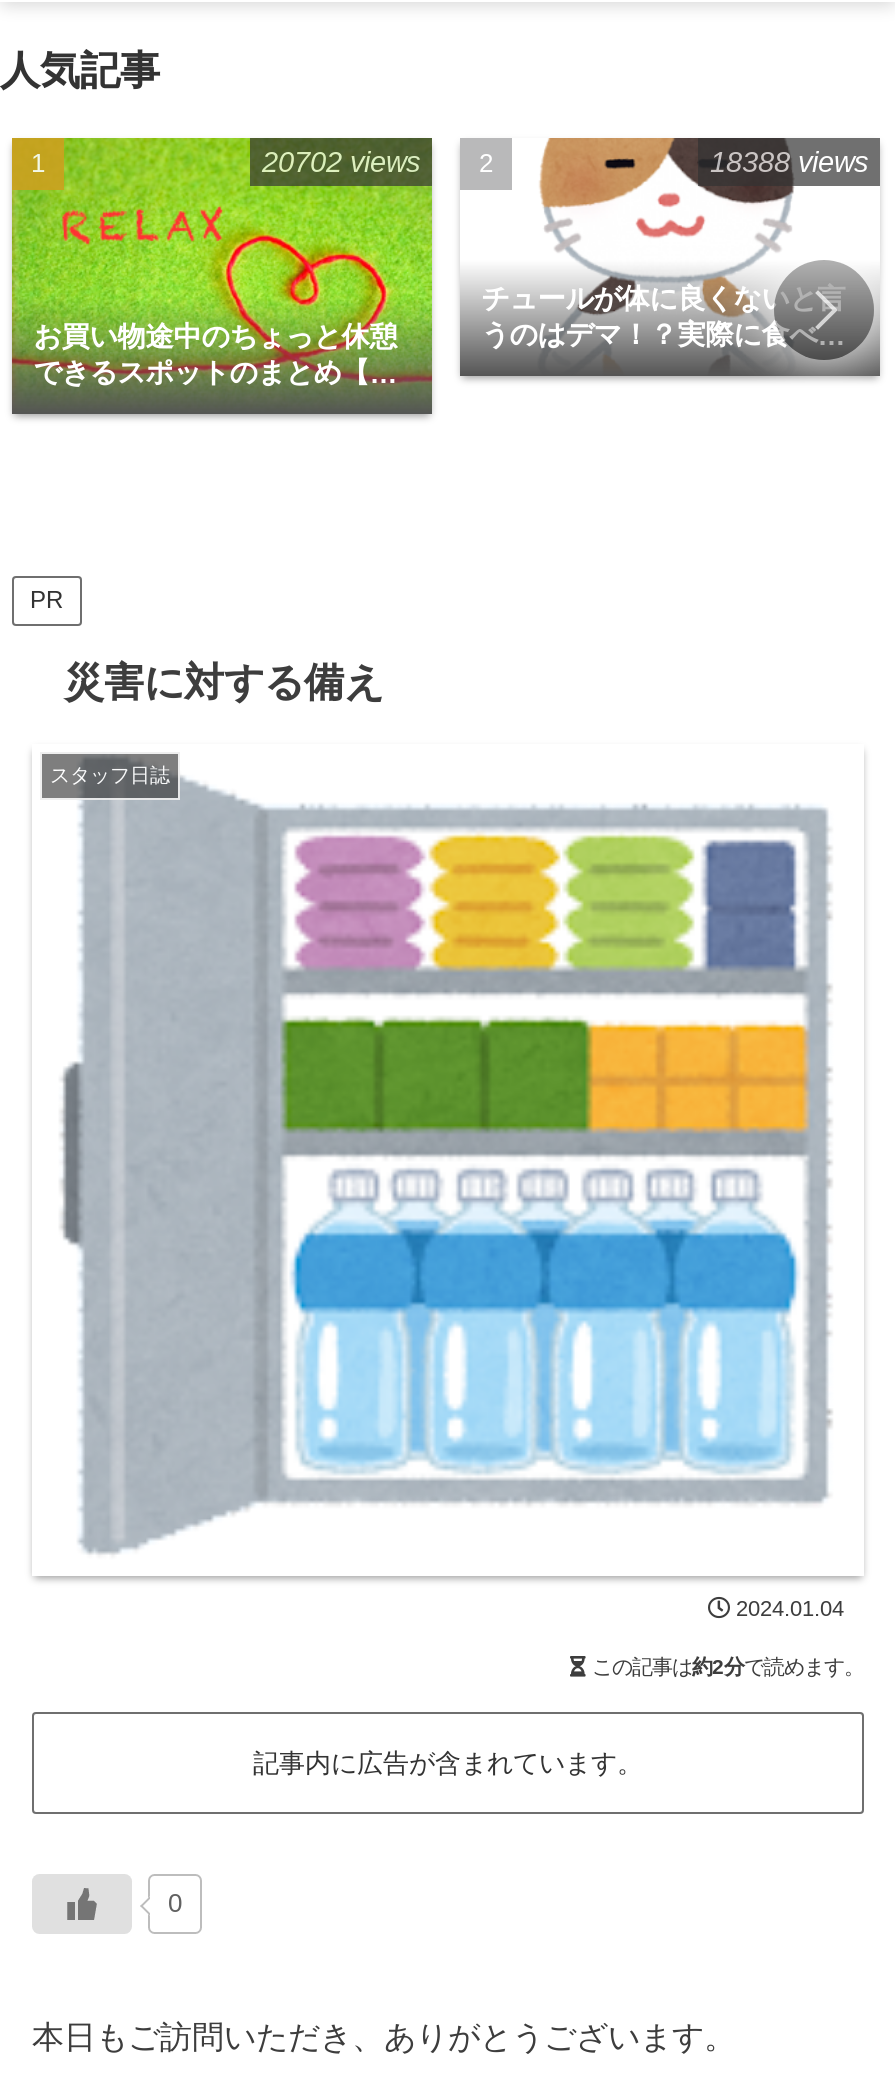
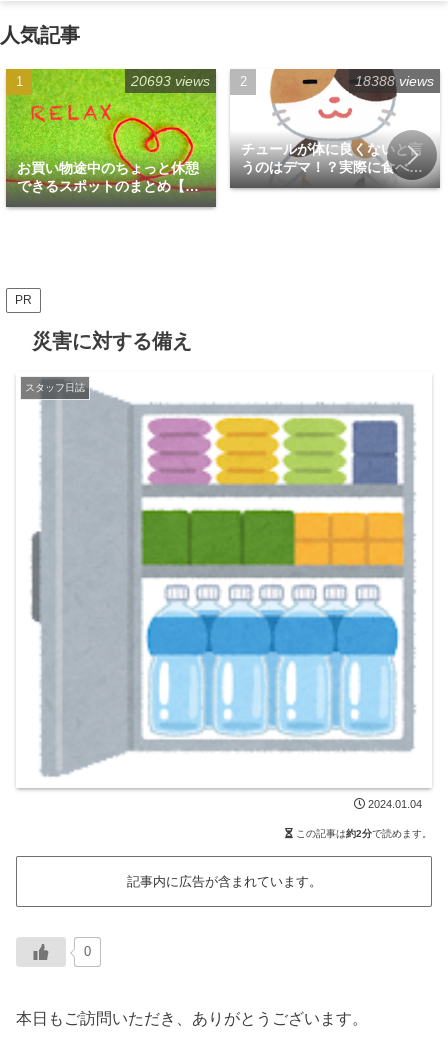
- 20702 views
+ 20693 views
